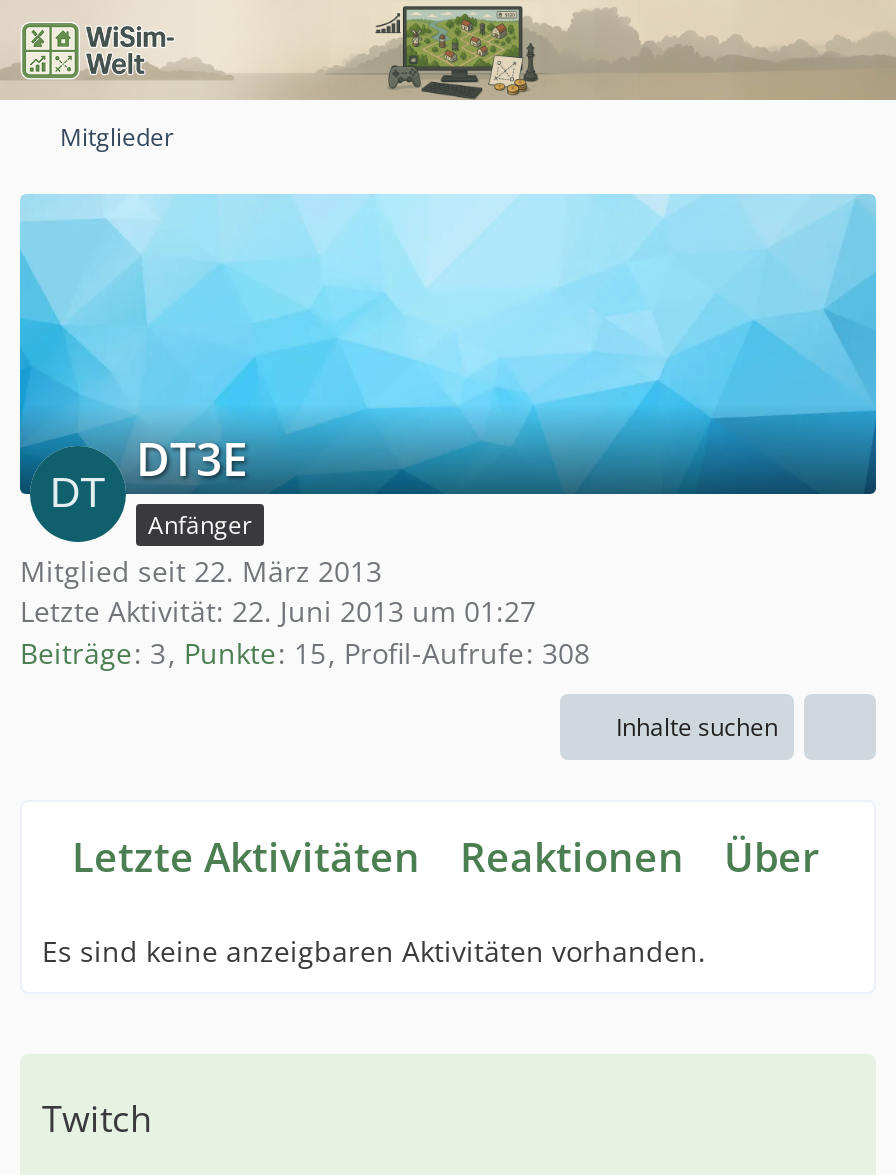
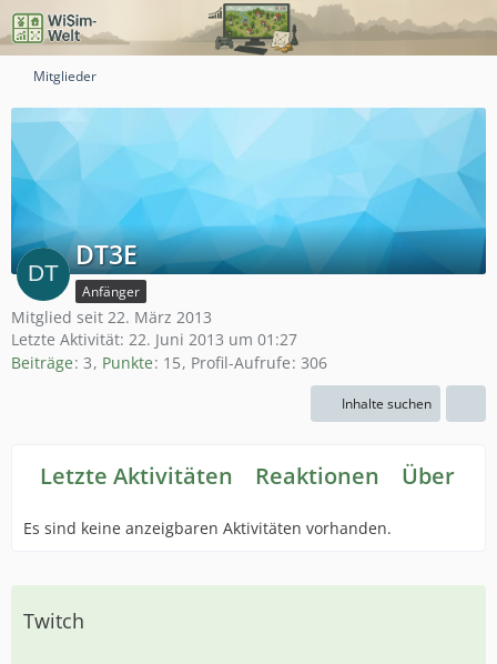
- Beiträge 3 Punkte 15 Profil-Aufrufe 308
+ Beiträge 3 Punkte 15 Profil-Aufrufe 306
